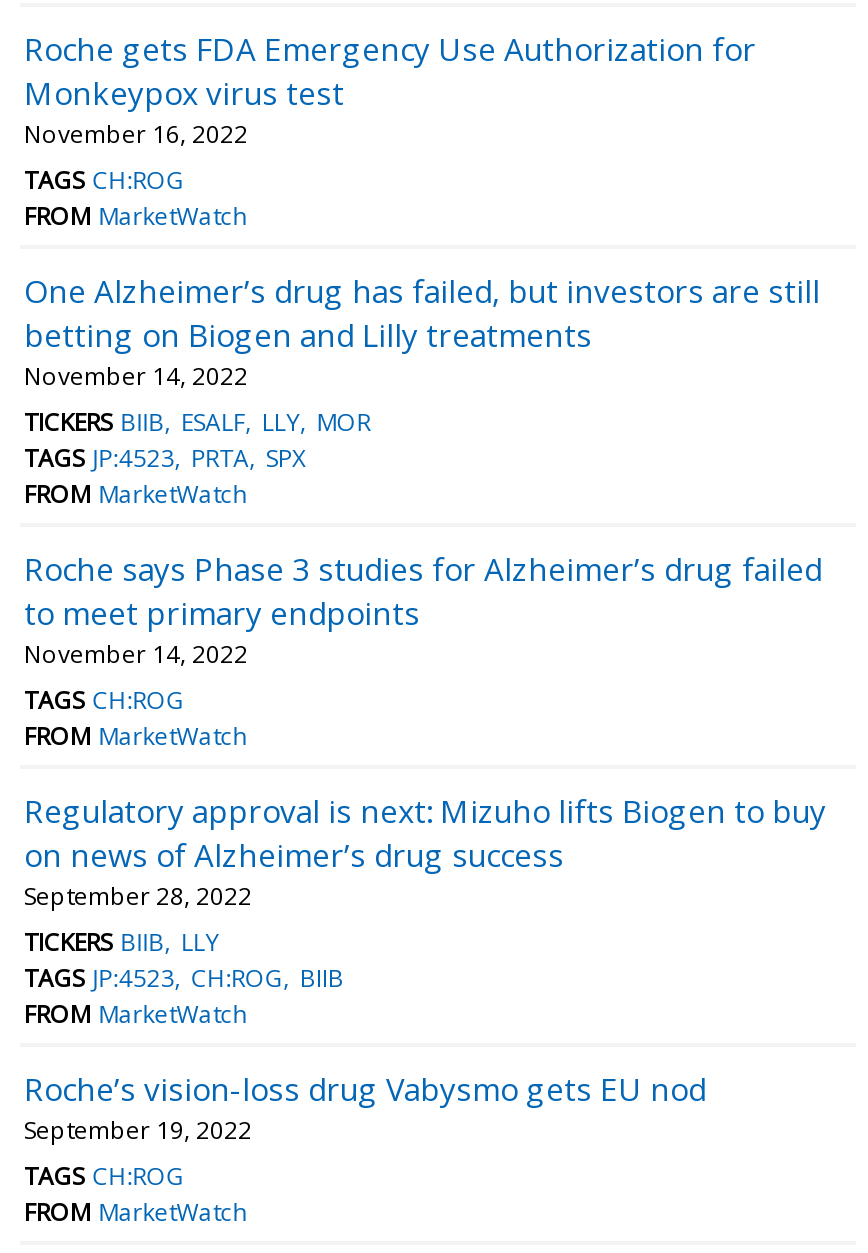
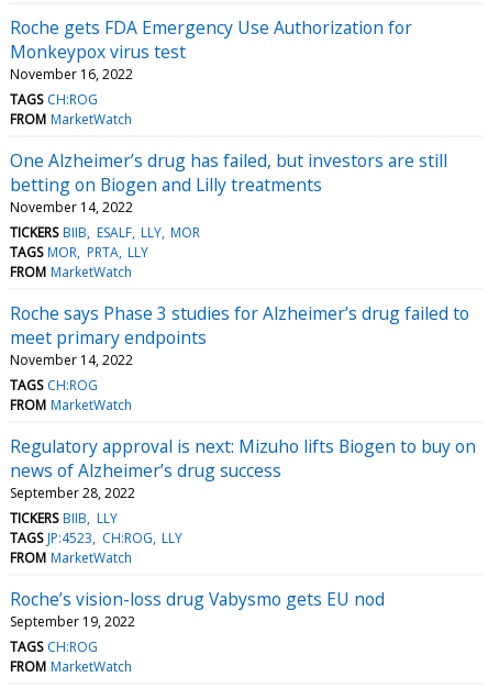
- TAGS JP:4523 PRTA SPX
+ TAGS MOR PRTA LLY

- TAGS JP:4523 CH:ROG BIIB
+ TAGS JP:4523 CH:ROG LLY
